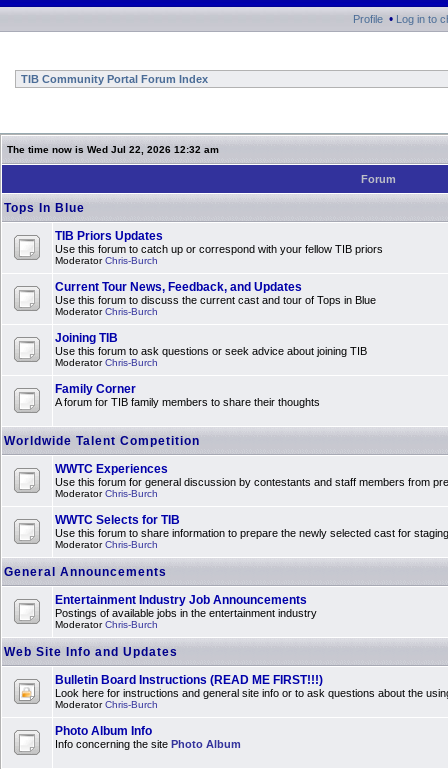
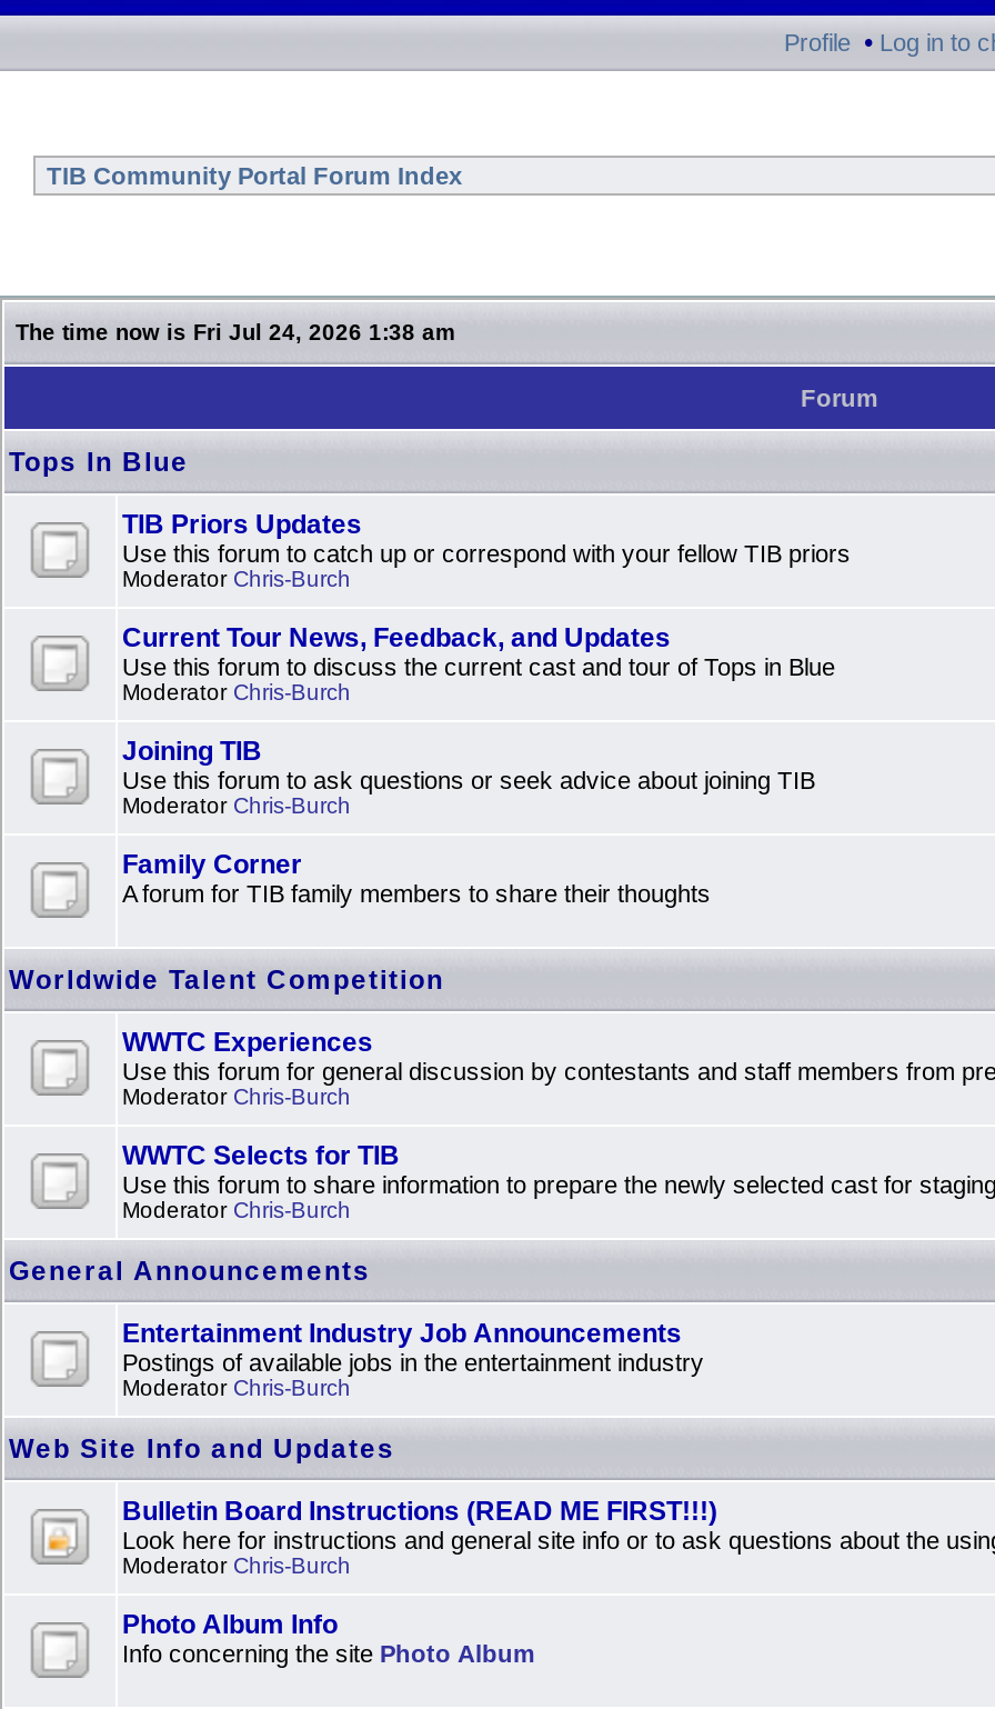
- The time now is Wed Jul 22, 2026 12:32 am
+ The time now is Fri Jul 24, 2026 1:38 am
